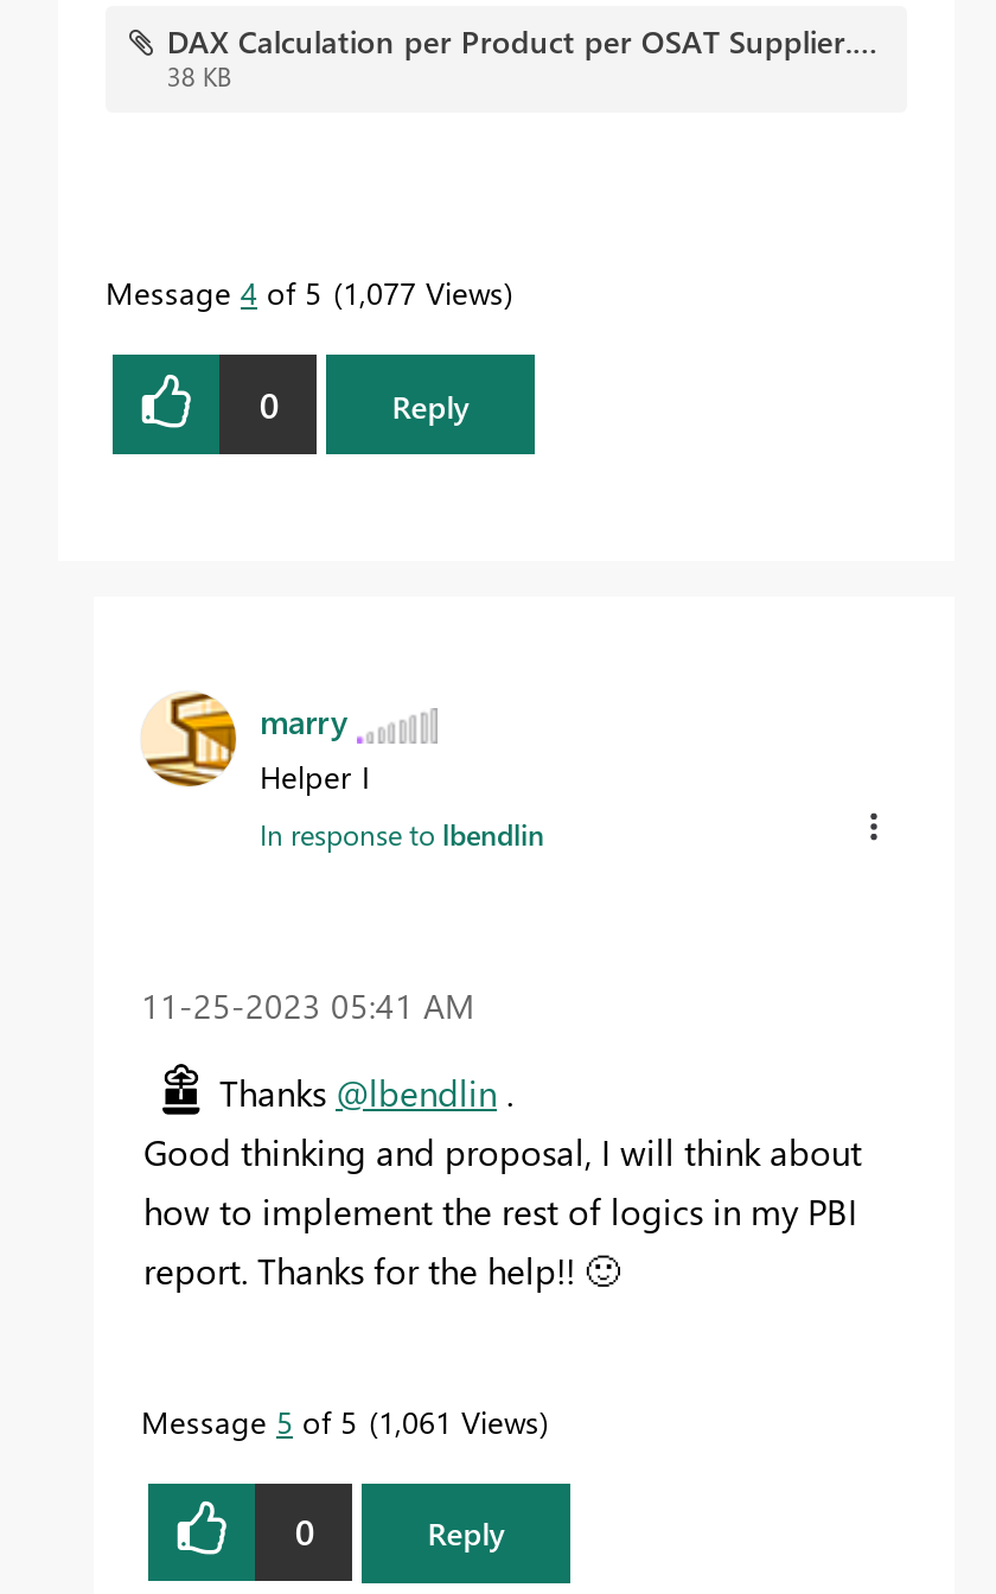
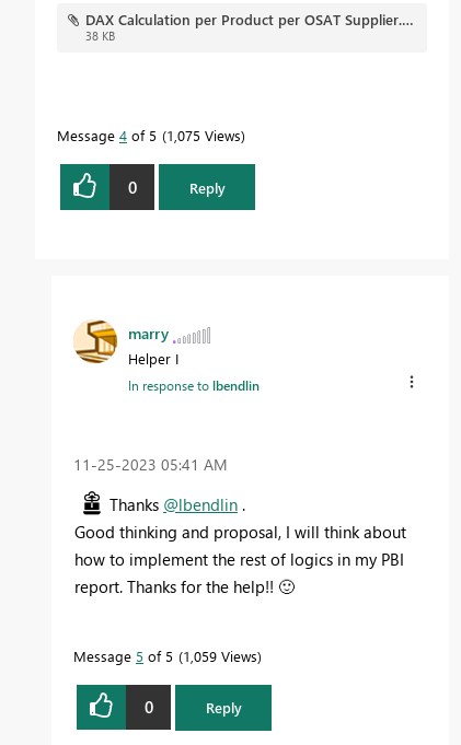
- Message 4 of 5 1,077 Views
+ Message 4 of 5 1,075 Views

- Message 5 of 5 1,061 Views
+ Message 5 of 5 1,059 Views
